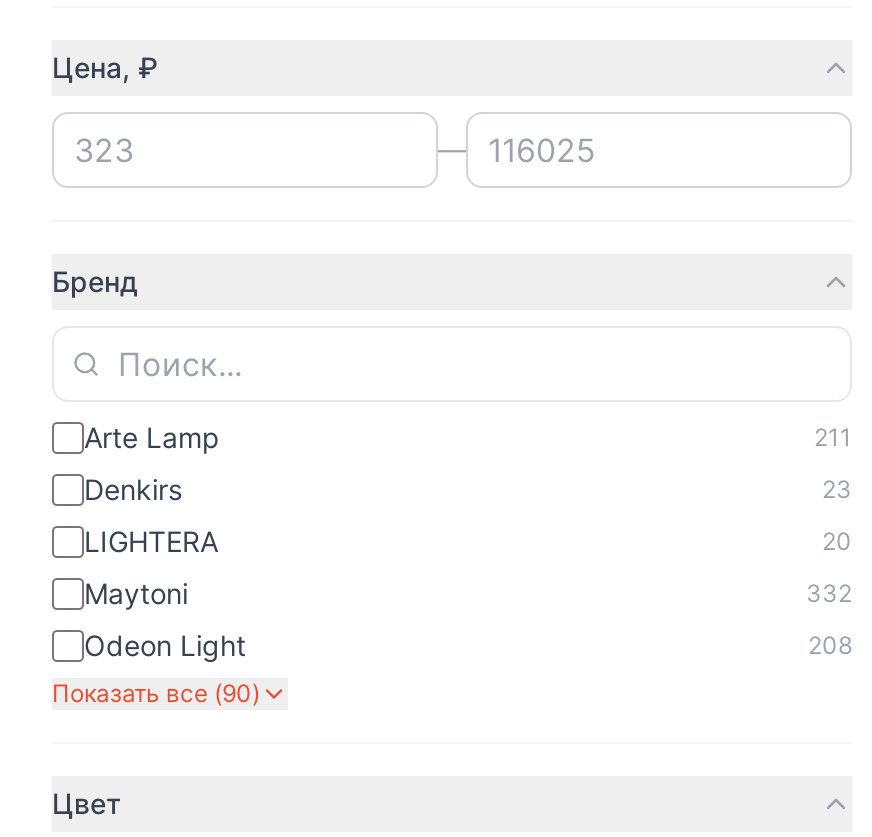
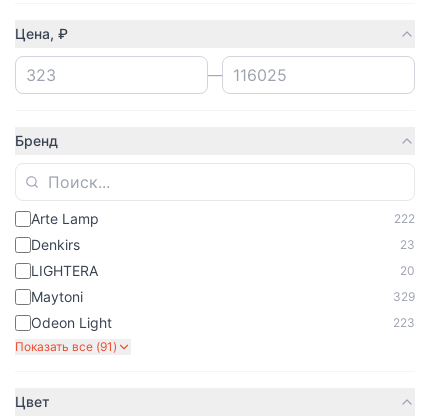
- 211
+ 222

- 332
+ 329

- 208
+ 223

- Показать все (90)
+ Показать все (91)
